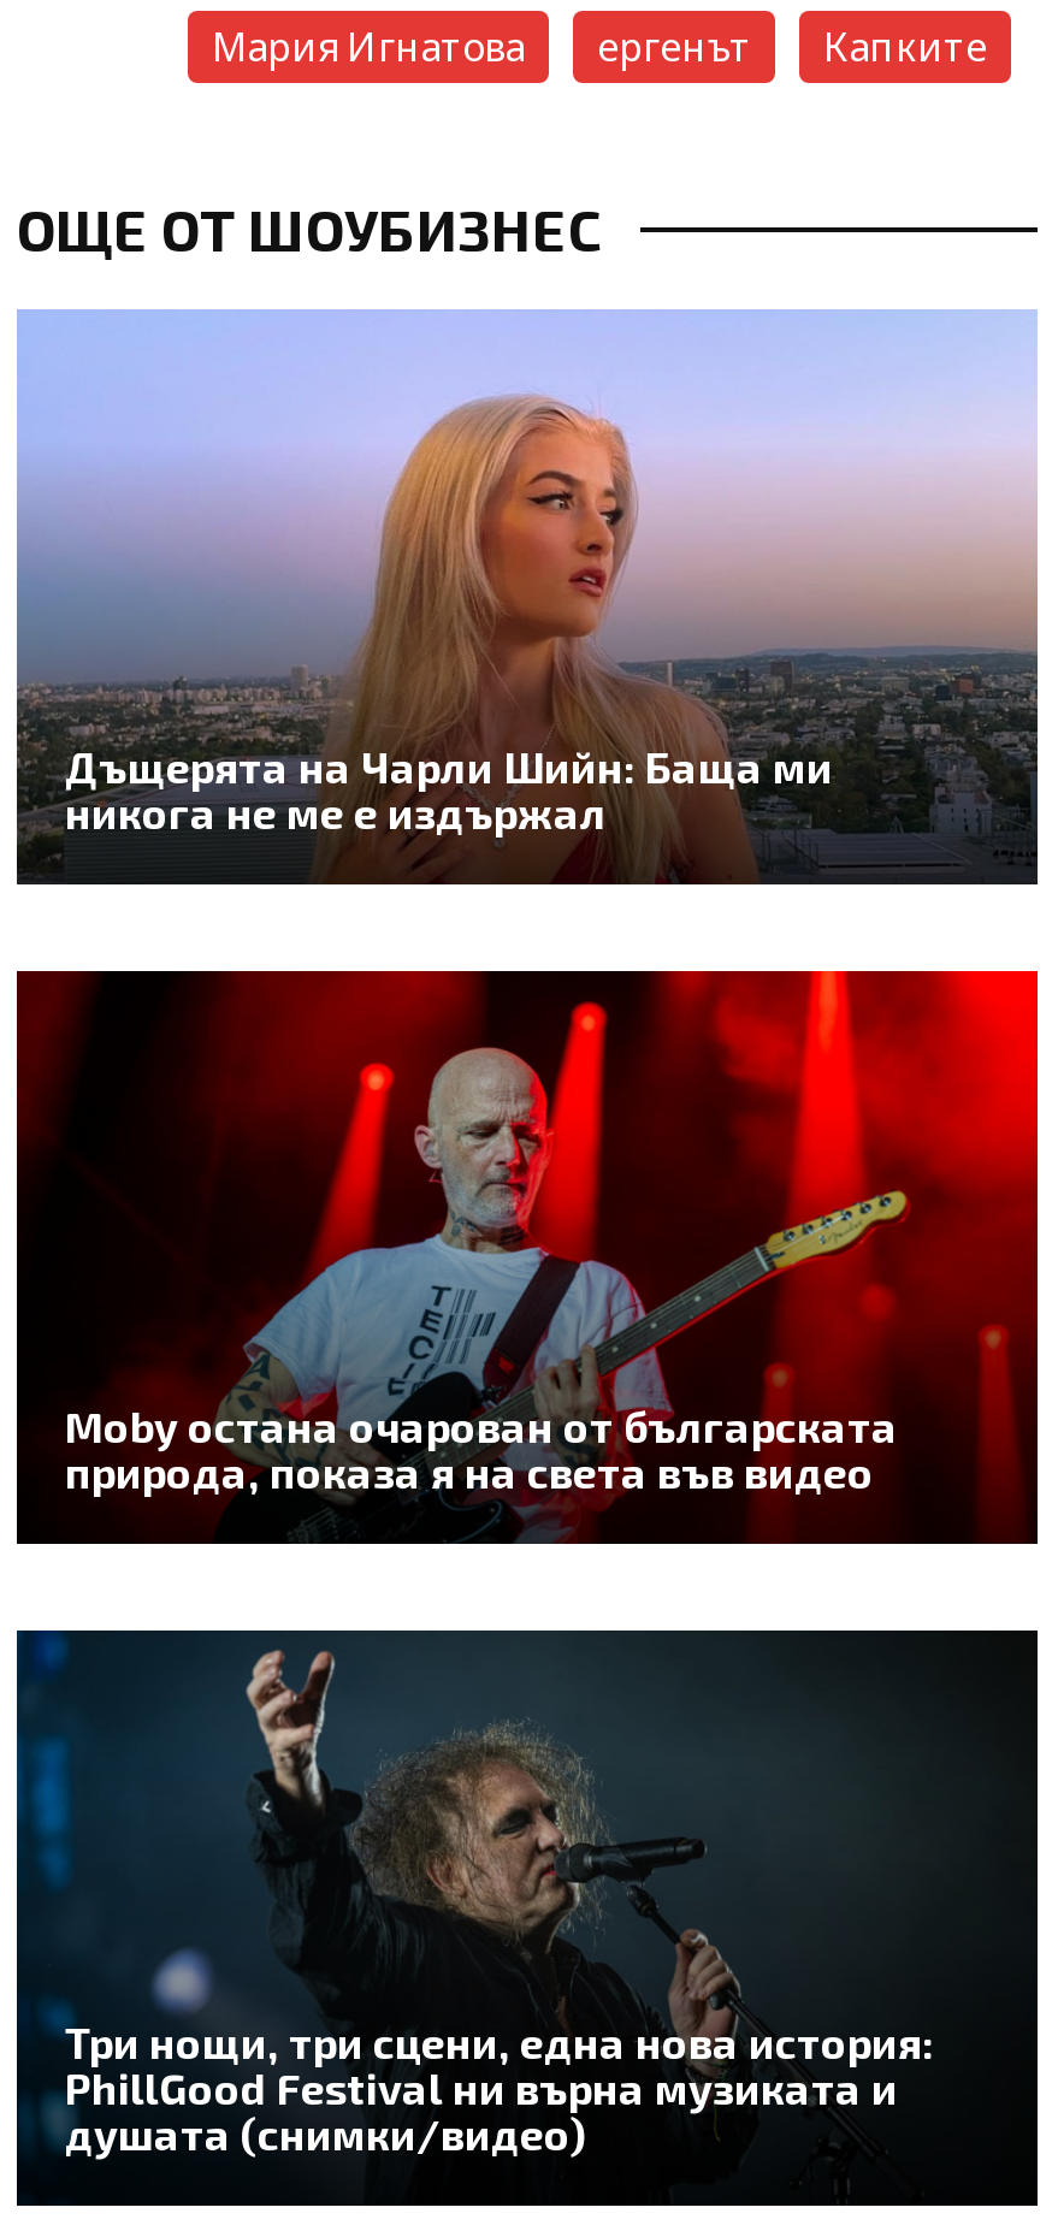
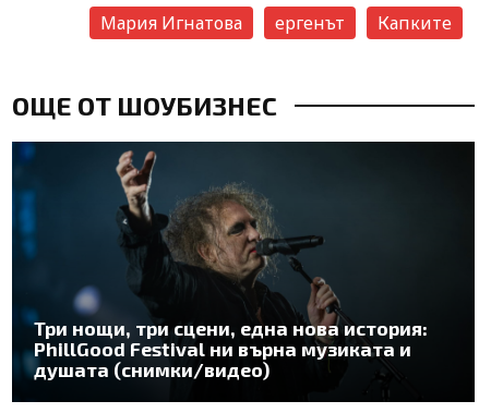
- [image]
- Дъщерята на Чарли Шийн: Баща ми
- никога не ме е издържал

- [image]
- Moby остана очарован от българската
- природа, показа я на света във видео
